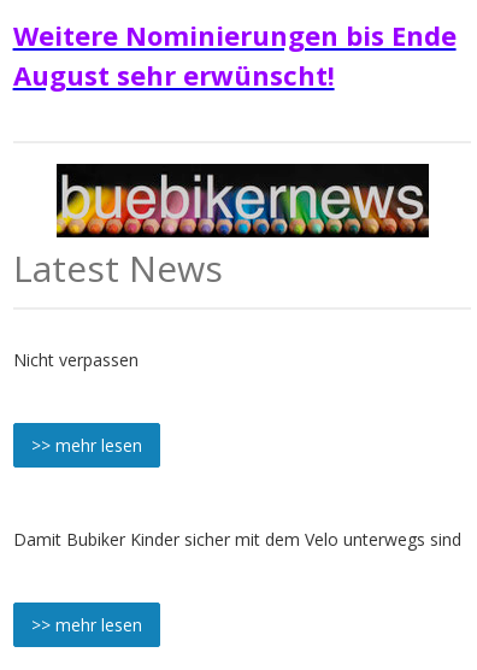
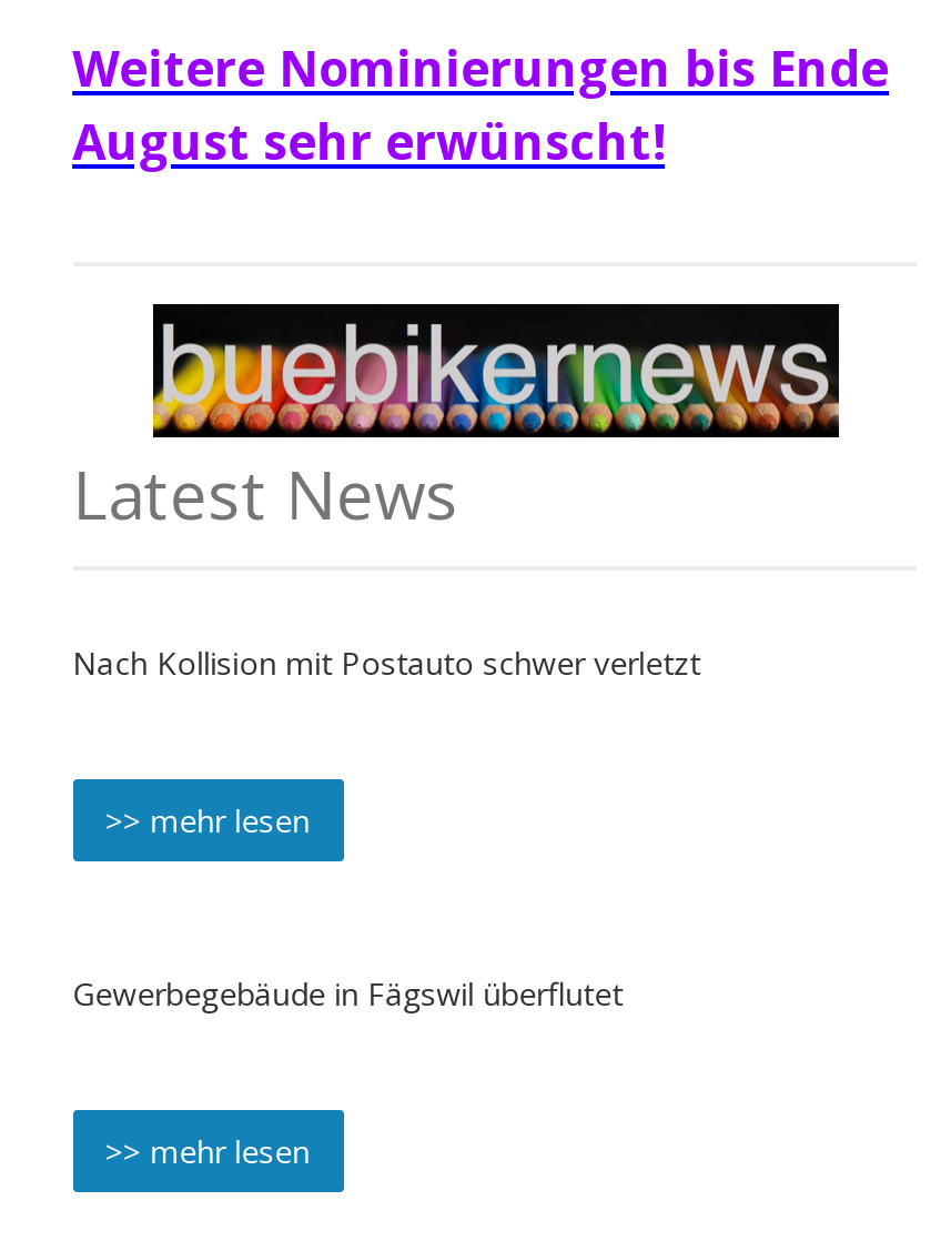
- Nicht verpassen
+ Nach Kollision mit Postauto schwer verletzt

- Damit Bubiker Kinder sicher mit dem Velo unterwegs sind
+ Gewerbegebäude in Fägswil überflutet
